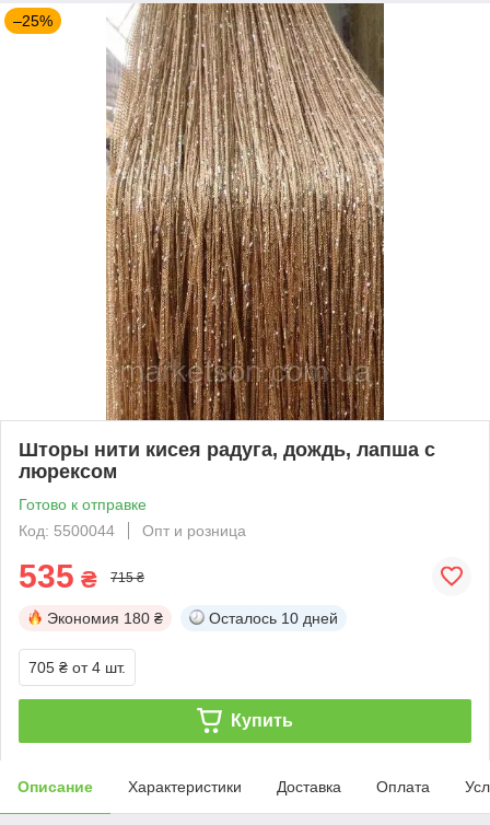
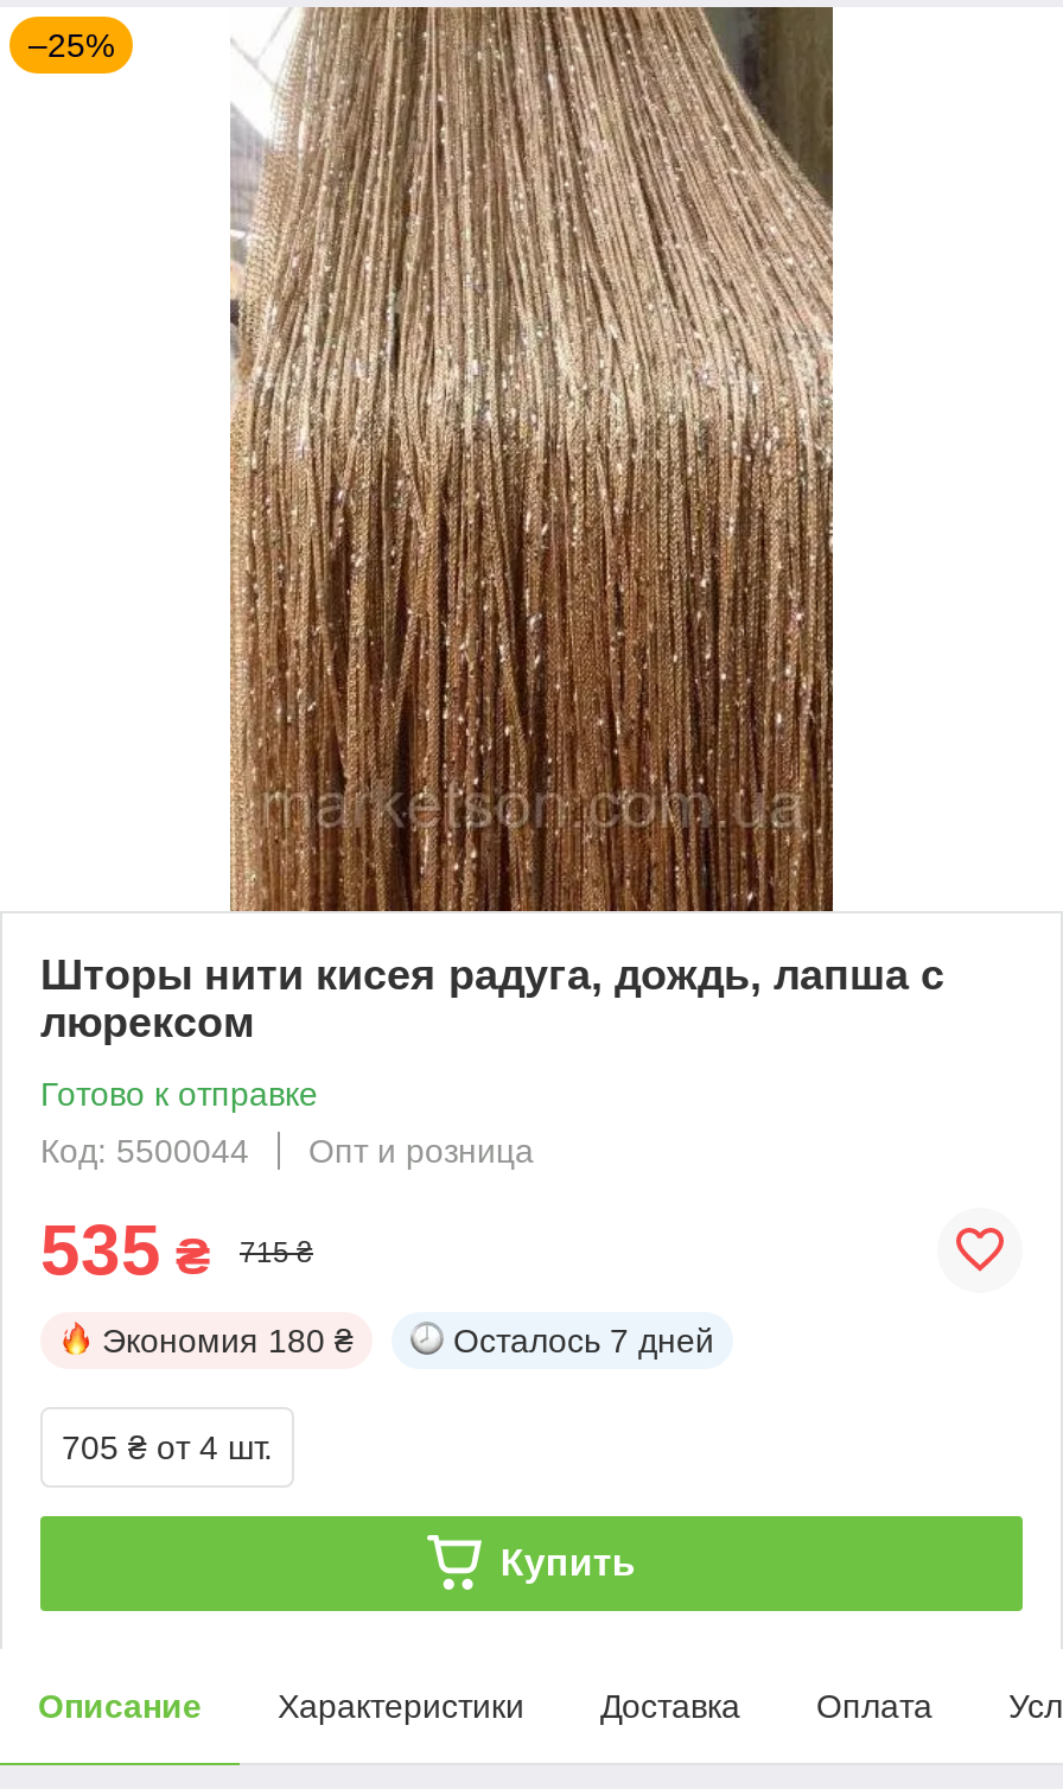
- Осталось 10 дней
+ Осталось 7 дней
